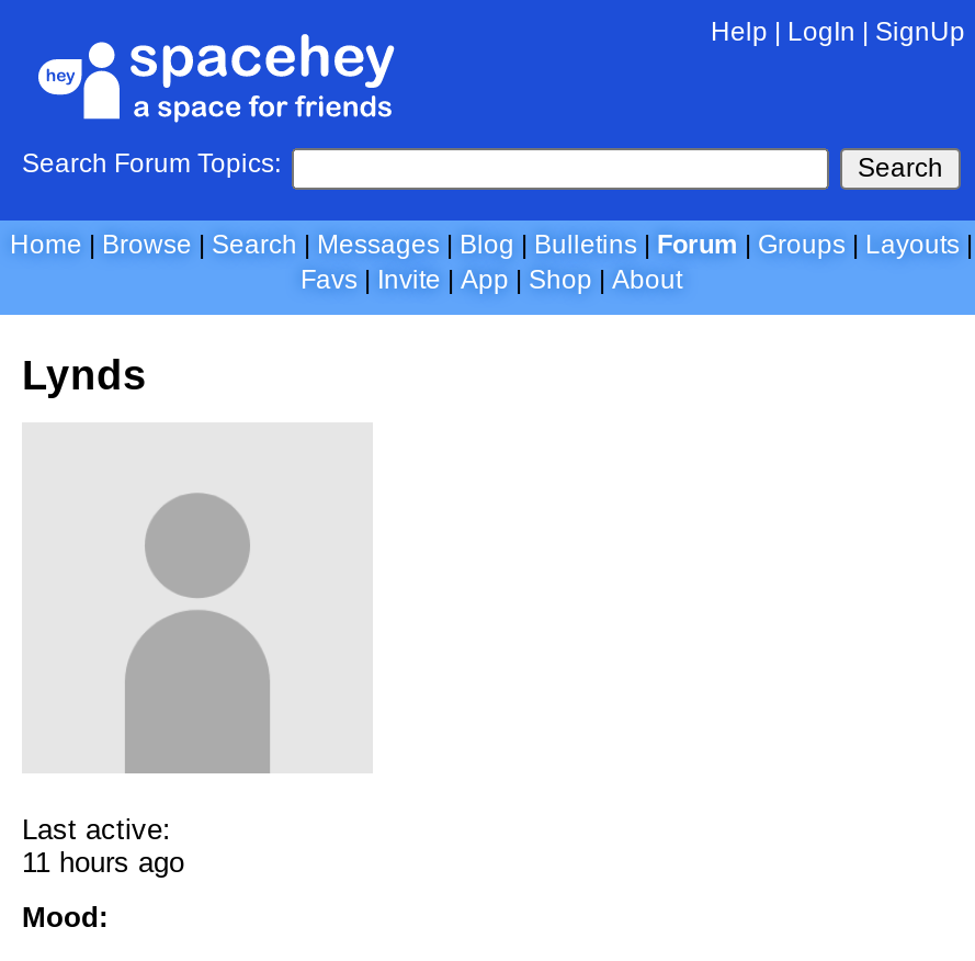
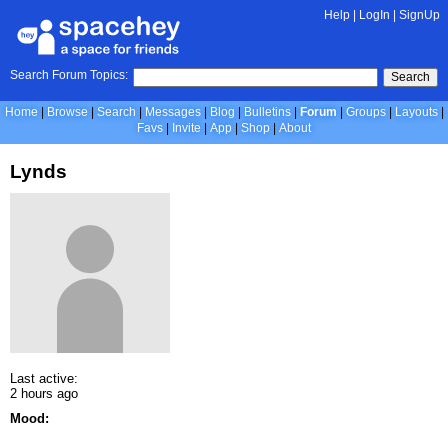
- 11 hours ago
+ 2 hours ago
